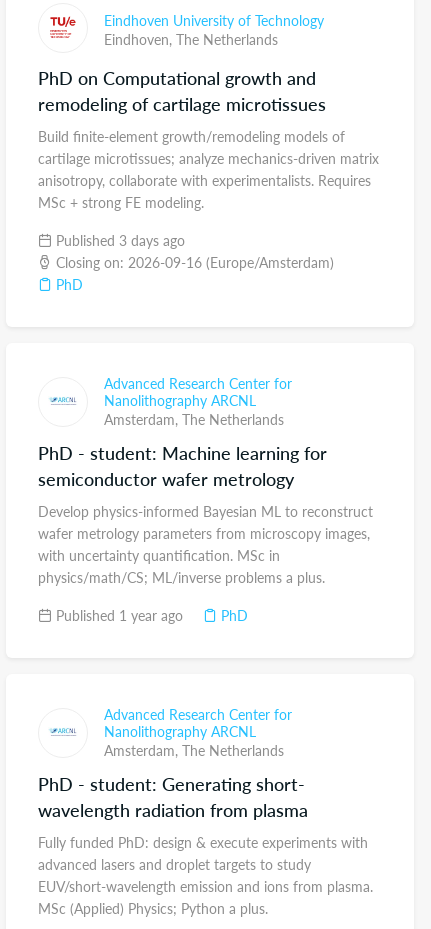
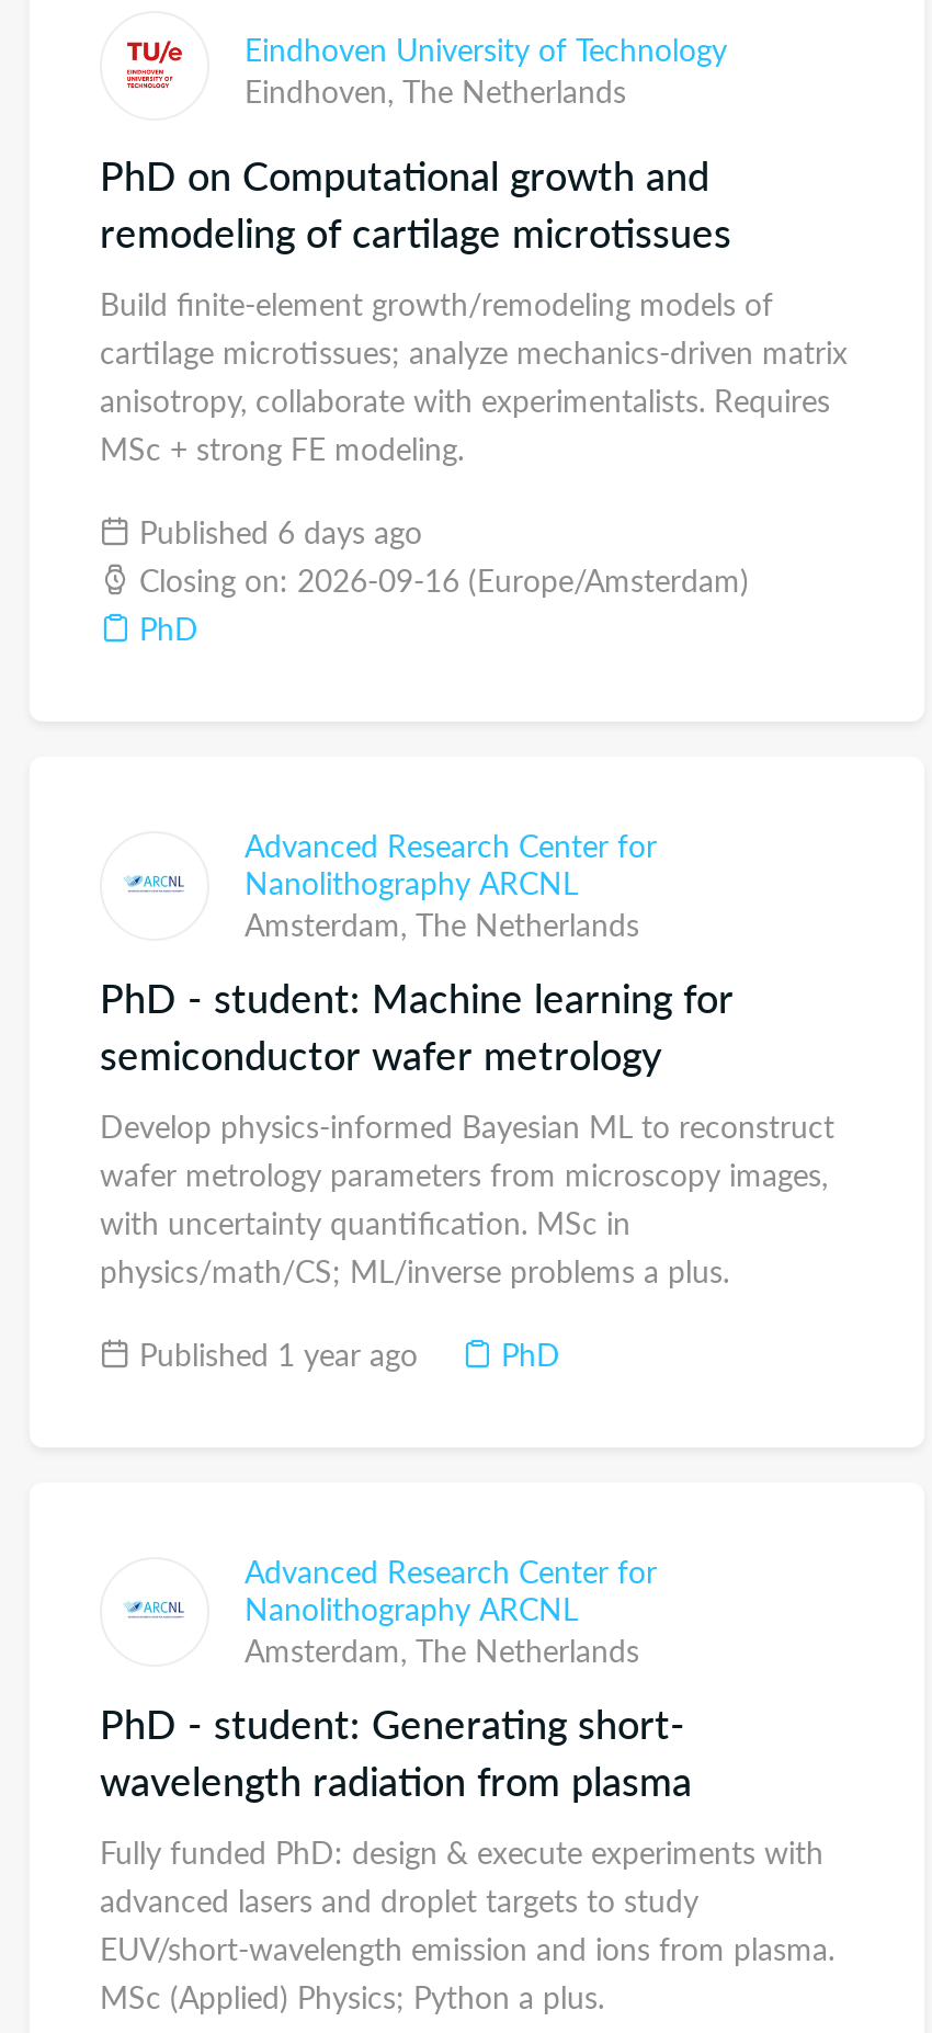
- Published 3 days ago
+ Published 6 days ago
